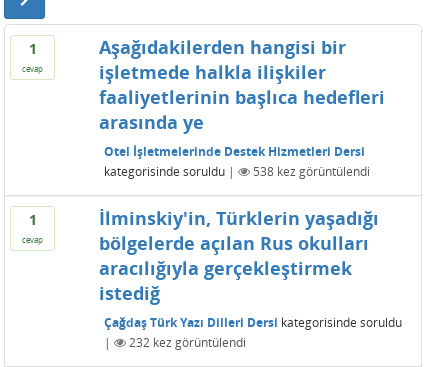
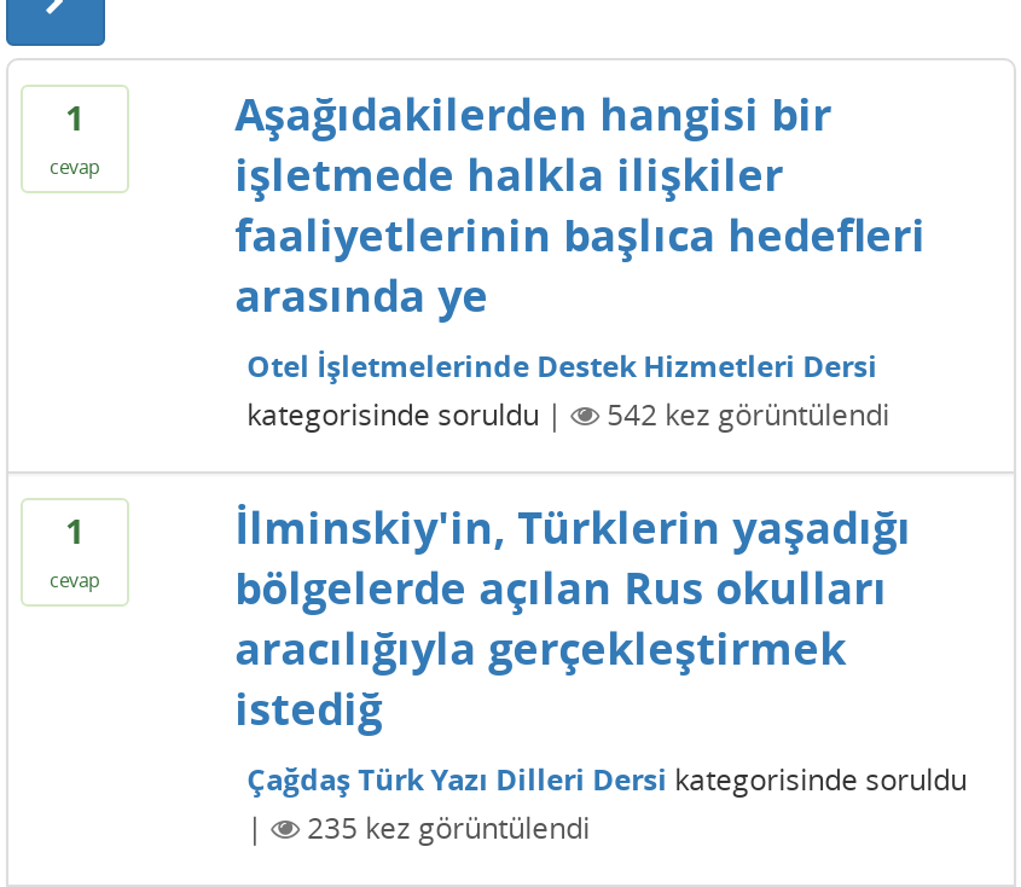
- 538 kez görüntülendi
+ 542 kez görüntülendi

- 232 kez görüntülendi
+ 235 kez görüntülendi
